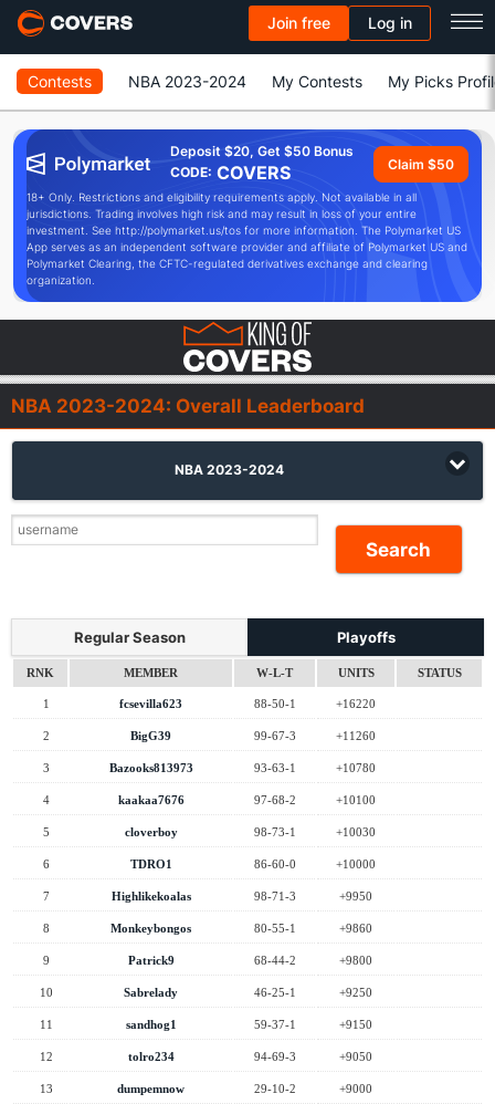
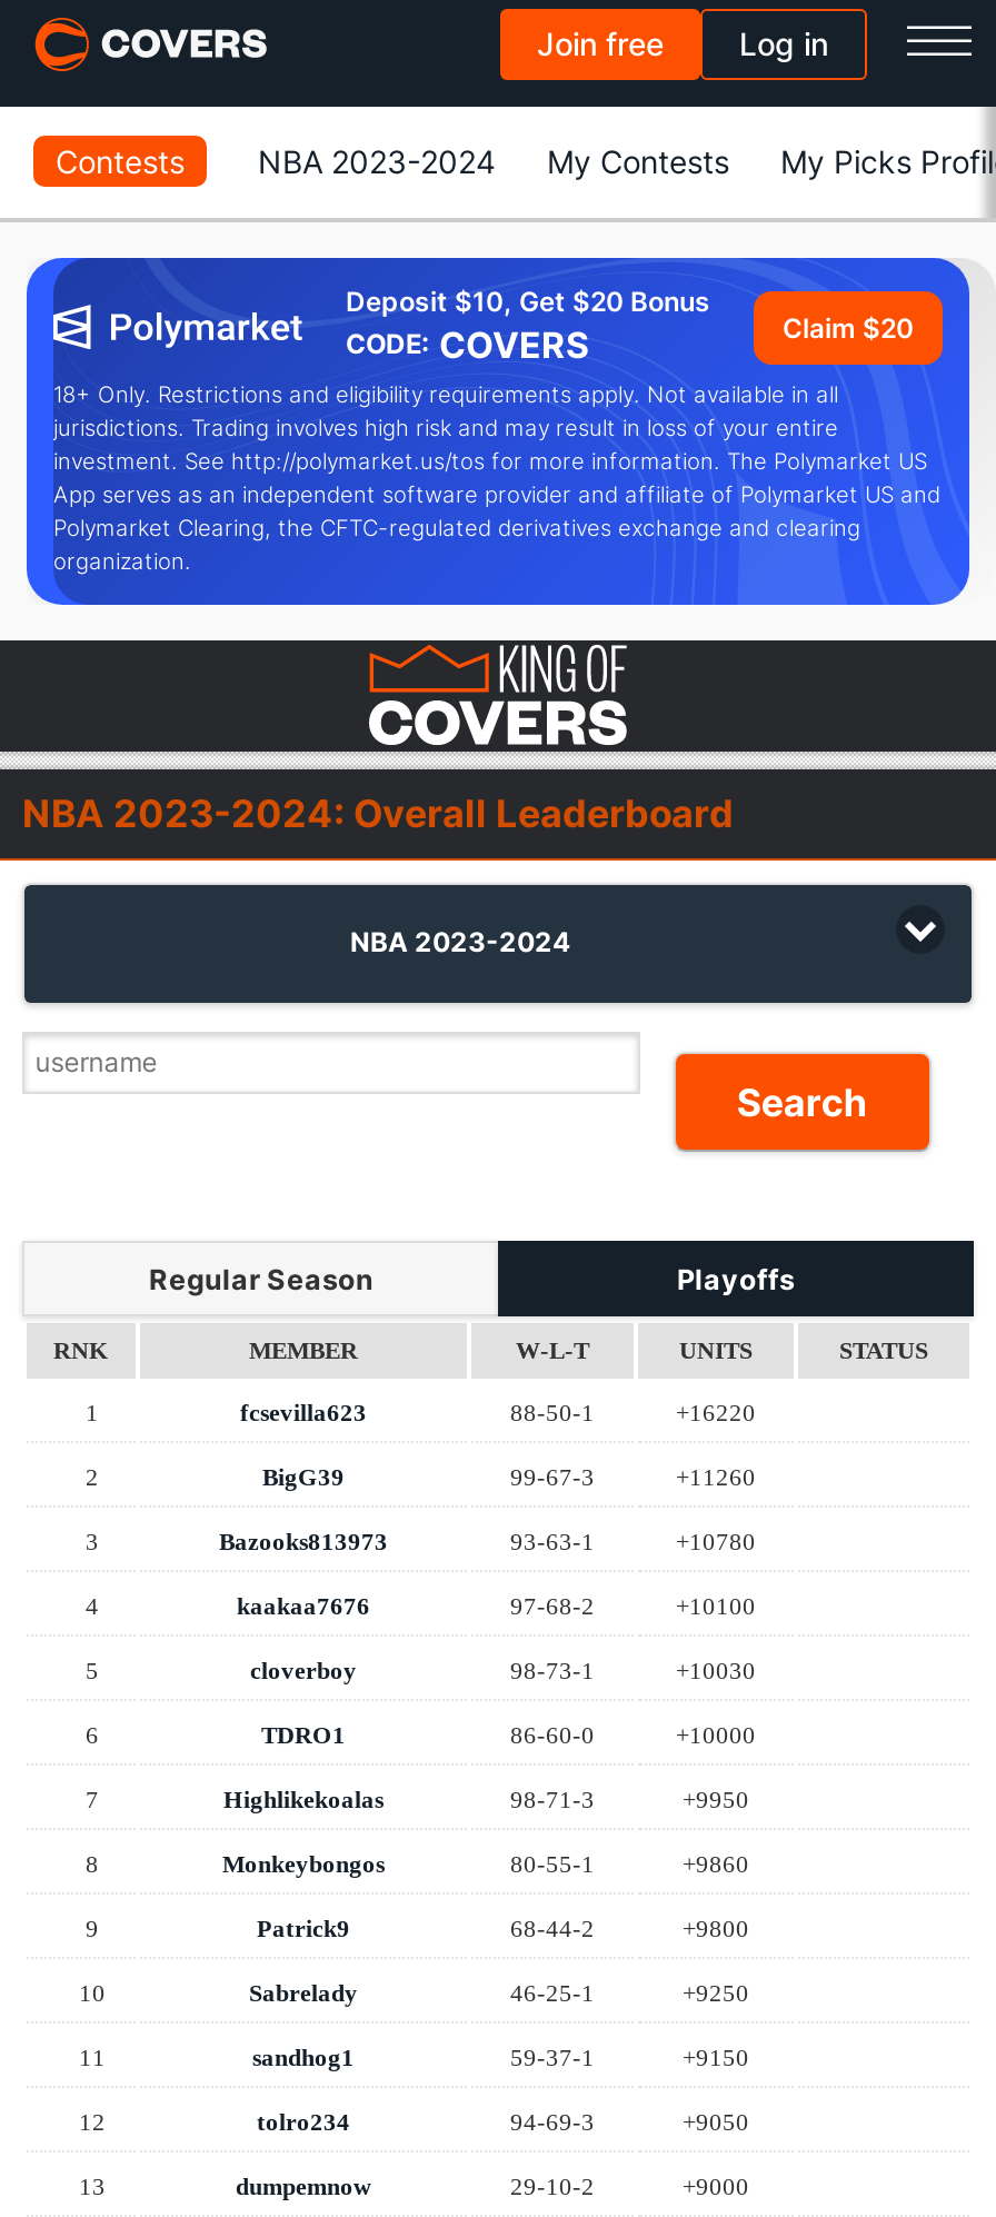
- Deposit $20, Get $50 Bonus
+ Deposit $10, Get $20 Bonus

- Claim $50
+ Claim $20
